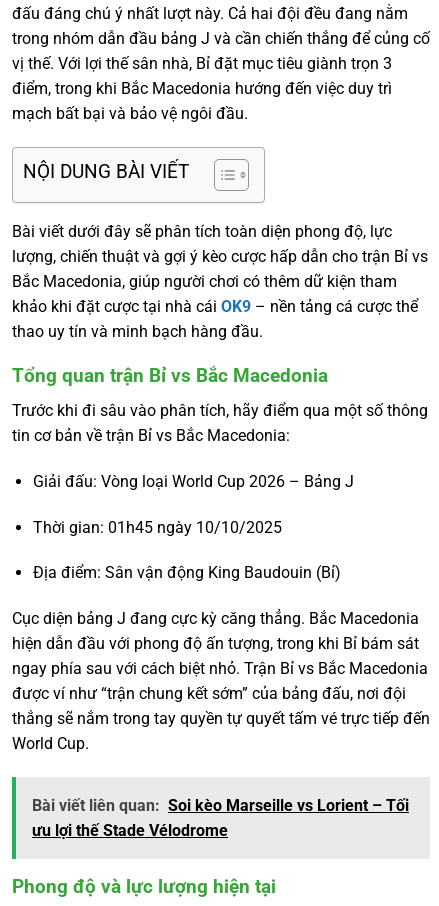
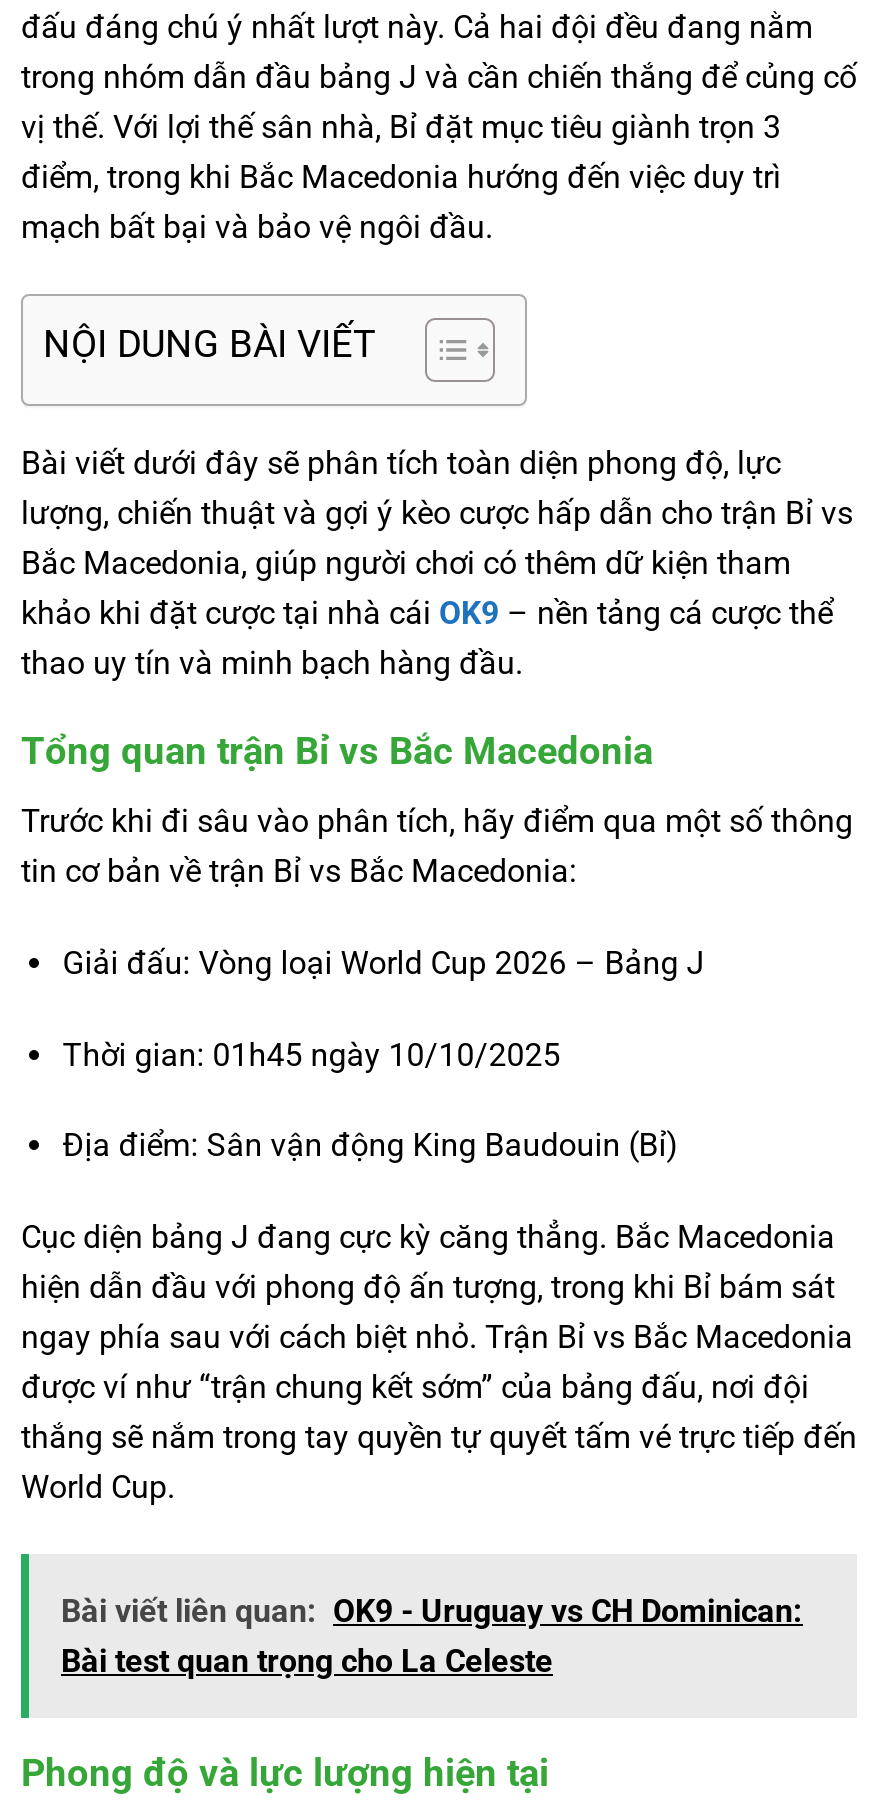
- Bài viết liên quan: Soi kèo Marseille vs Lorient – Tối
- ưu lợi thế Stade Vélodrome
+ Bài viết liên quan: OK9 - Uruguay vs CH Dominican:
+ Bài test quan trọng cho La Celeste
